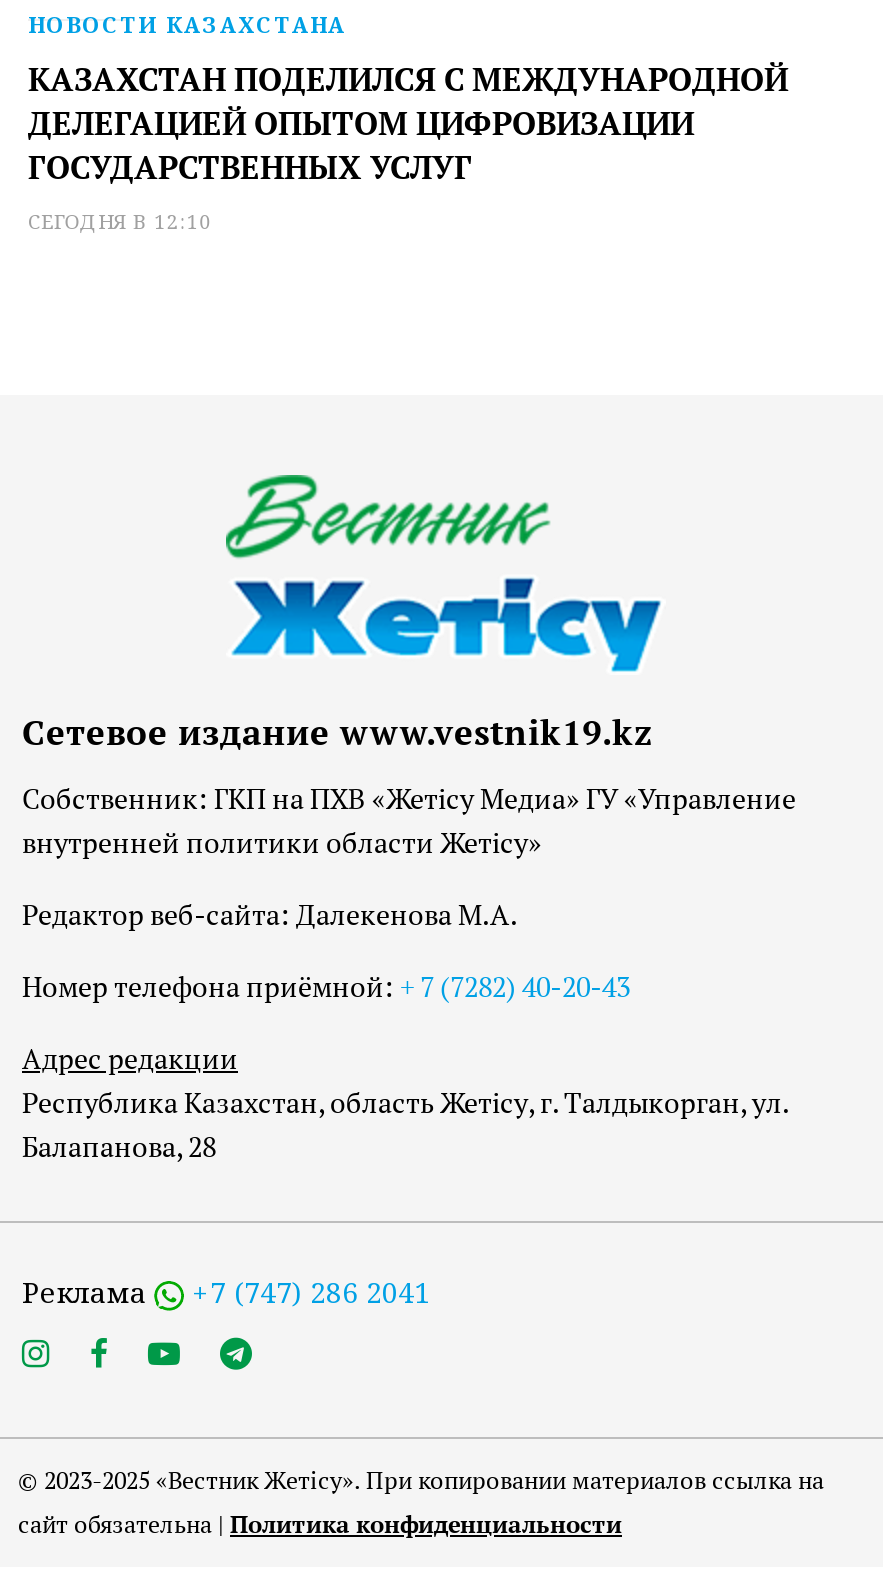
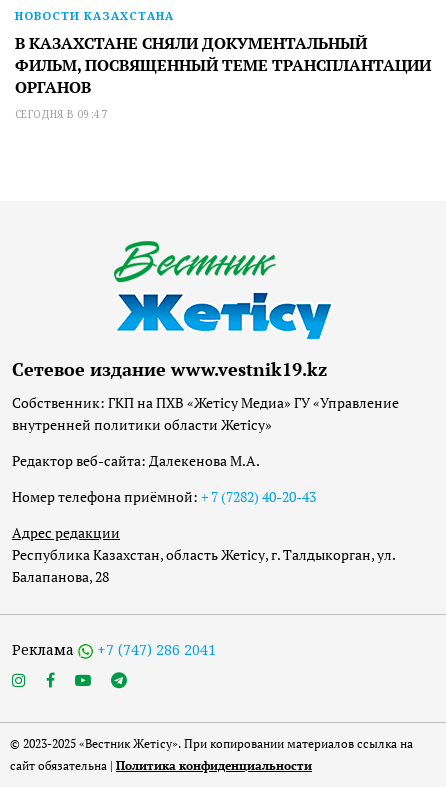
- КАЗАХСТАН ПОДЕЛИЛСЯ С МЕЖДУНАРОДНОЙ
- ДЕЛЕГАЦИЕЙ ОПЫТОМ ЦИФРОВИЗАЦИИ
- ГОСУДАРСТВЕННЫХ УСЛУГ
- СЕГОДНЯ В 12:10
+ В КАЗАХСТАНЕ СНЯЛИ ДОКУМЕНТАЛЬНЫЙ
+ ФИЛЬМ, ПОСВЯЩЕННЫЙ ТЕМЕ ТРАНСПЛАНТАЦИИ
+ ОРГАНОВ
+ СЕГОДНЯ В 09:47
